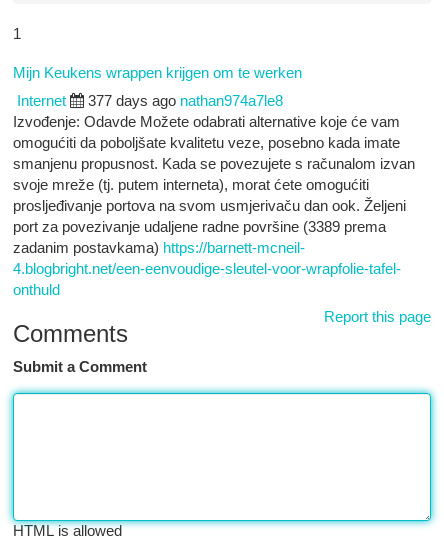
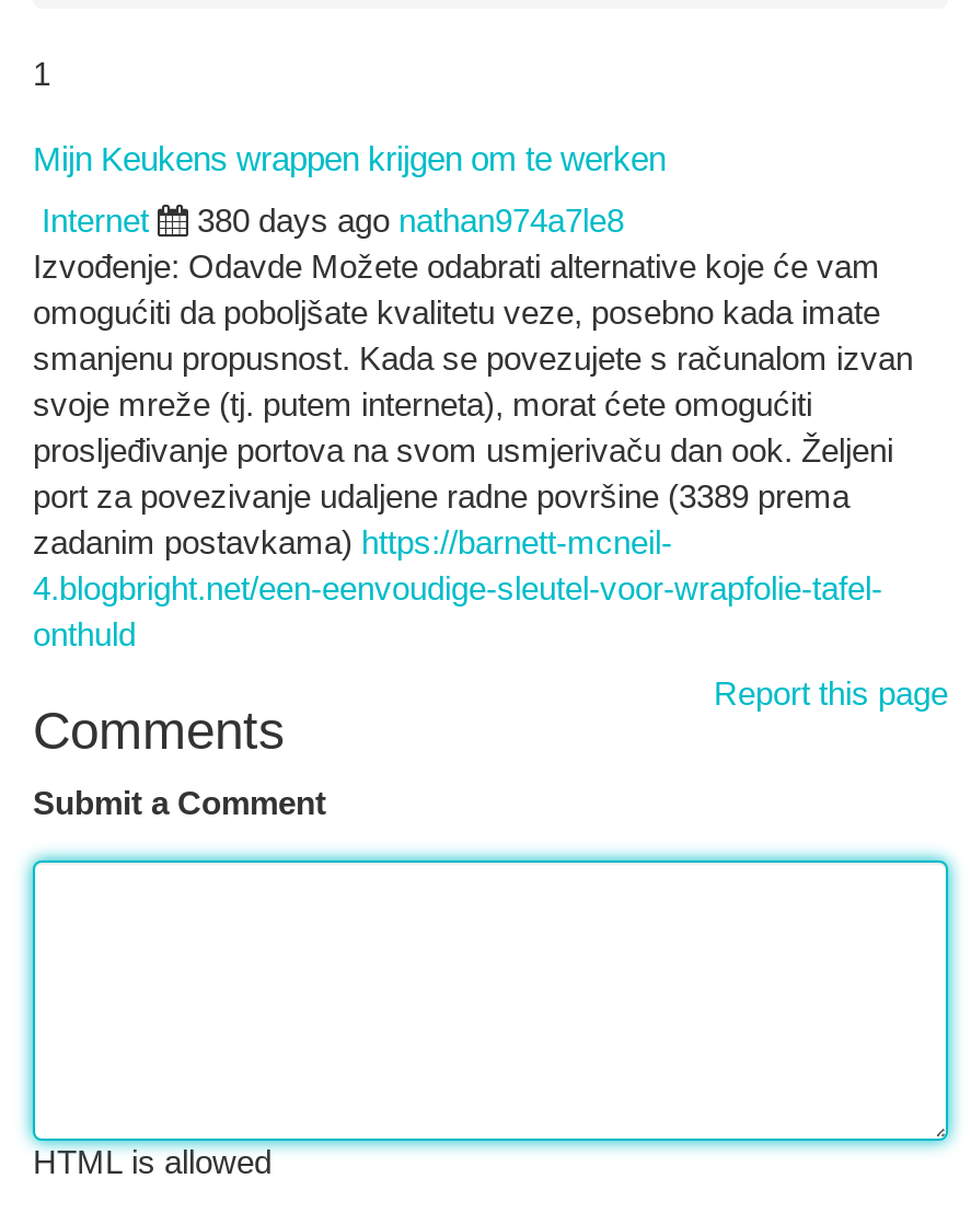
- 377 days ago nathan974a7le8
+ 380 days ago nathan974a7le8
